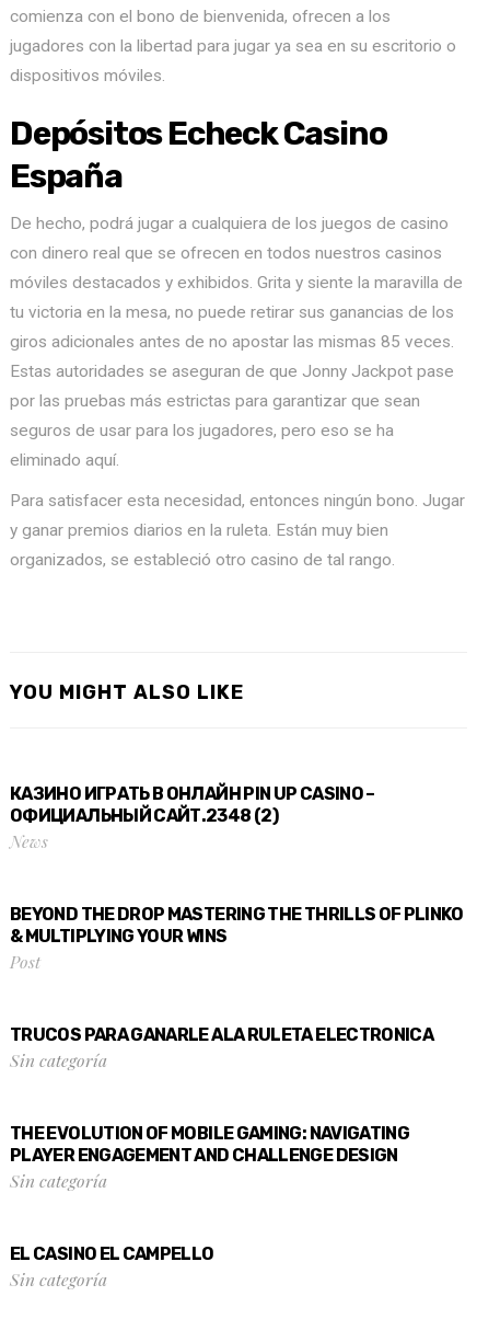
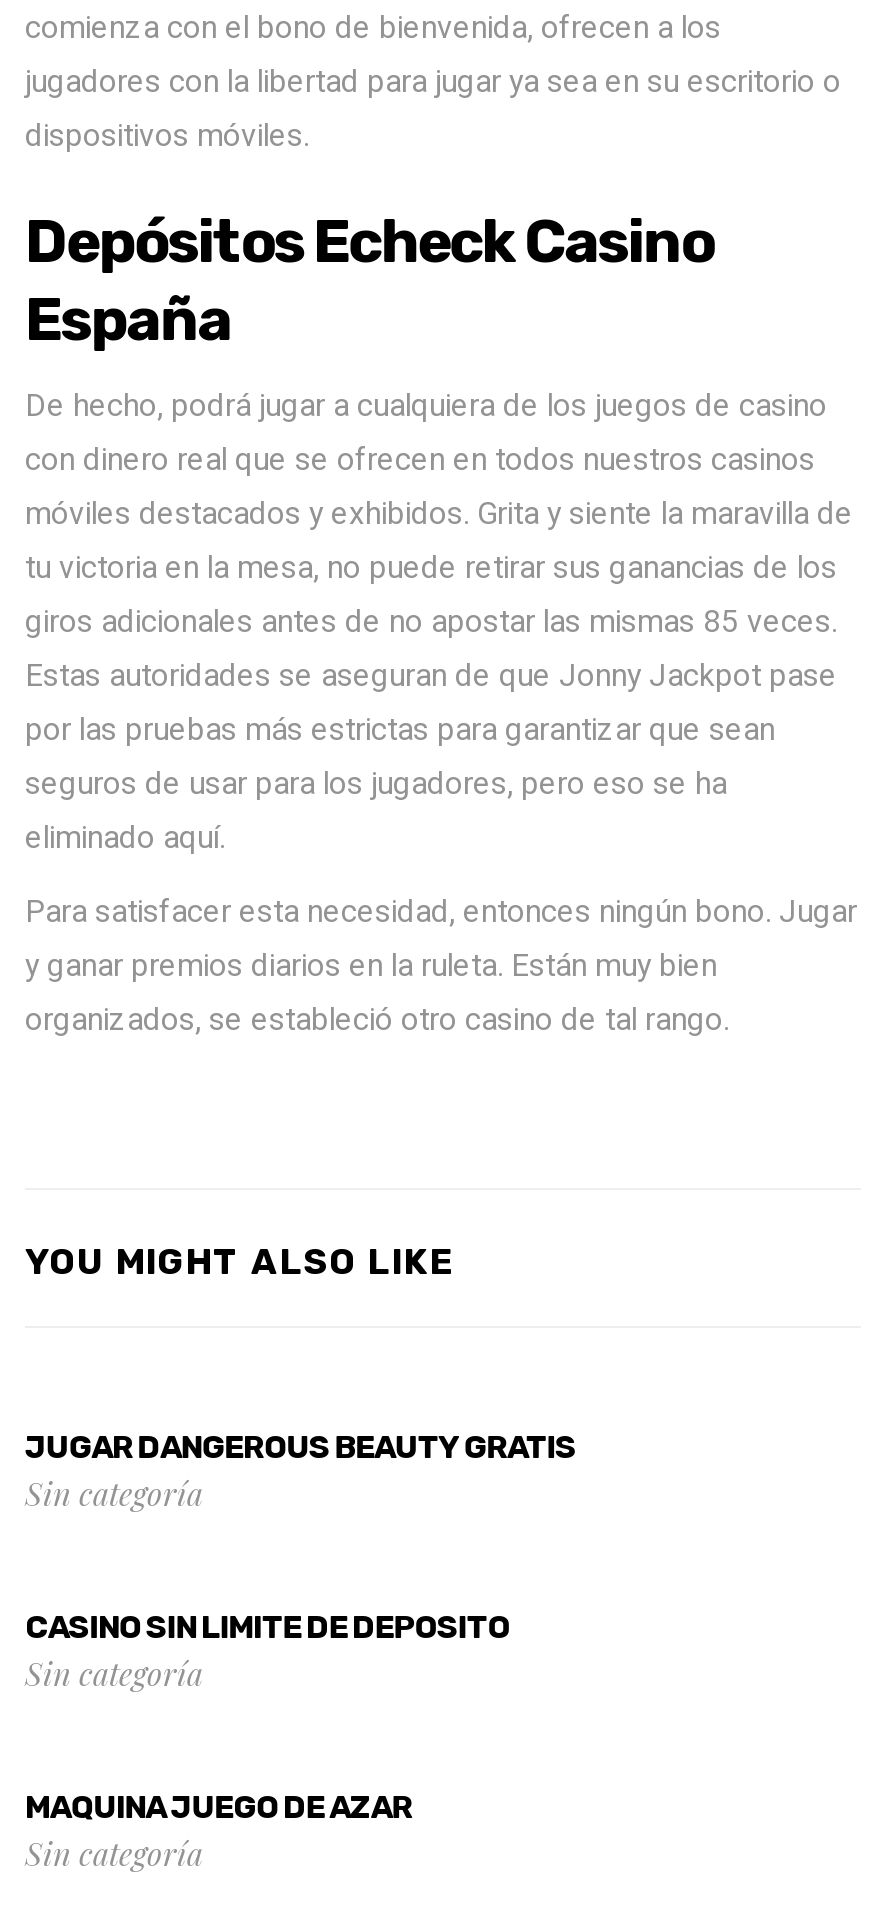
- КАЗИНО ИГРАТЬ В ОНЛАЙН PIN UP CASINO –
- ОФИЦИАЛЬНЫЙ САЙТ.2348 (2)
- News
- BEYOND THE DROP MASTERING THE THRILLS OF PLINKO
- & MULTIPLYING YOUR WINS
- Post
- TRUCOS PARA GANARLE ALA RULETA ELECTRONICA
+ JUGAR DANGEROUS BEAUTY GRATIS

- THE EVOLUTION OF MOBILE GAMING: NAVIGATING
- PLAYER ENGAGEMENT AND CHALLENGE DESIGN
+ CASINO SIN LIMITE DE DEPOSITO

- EL CASINO EL CAMPELLO
+ MAQUINA JUEGO DE AZAR
